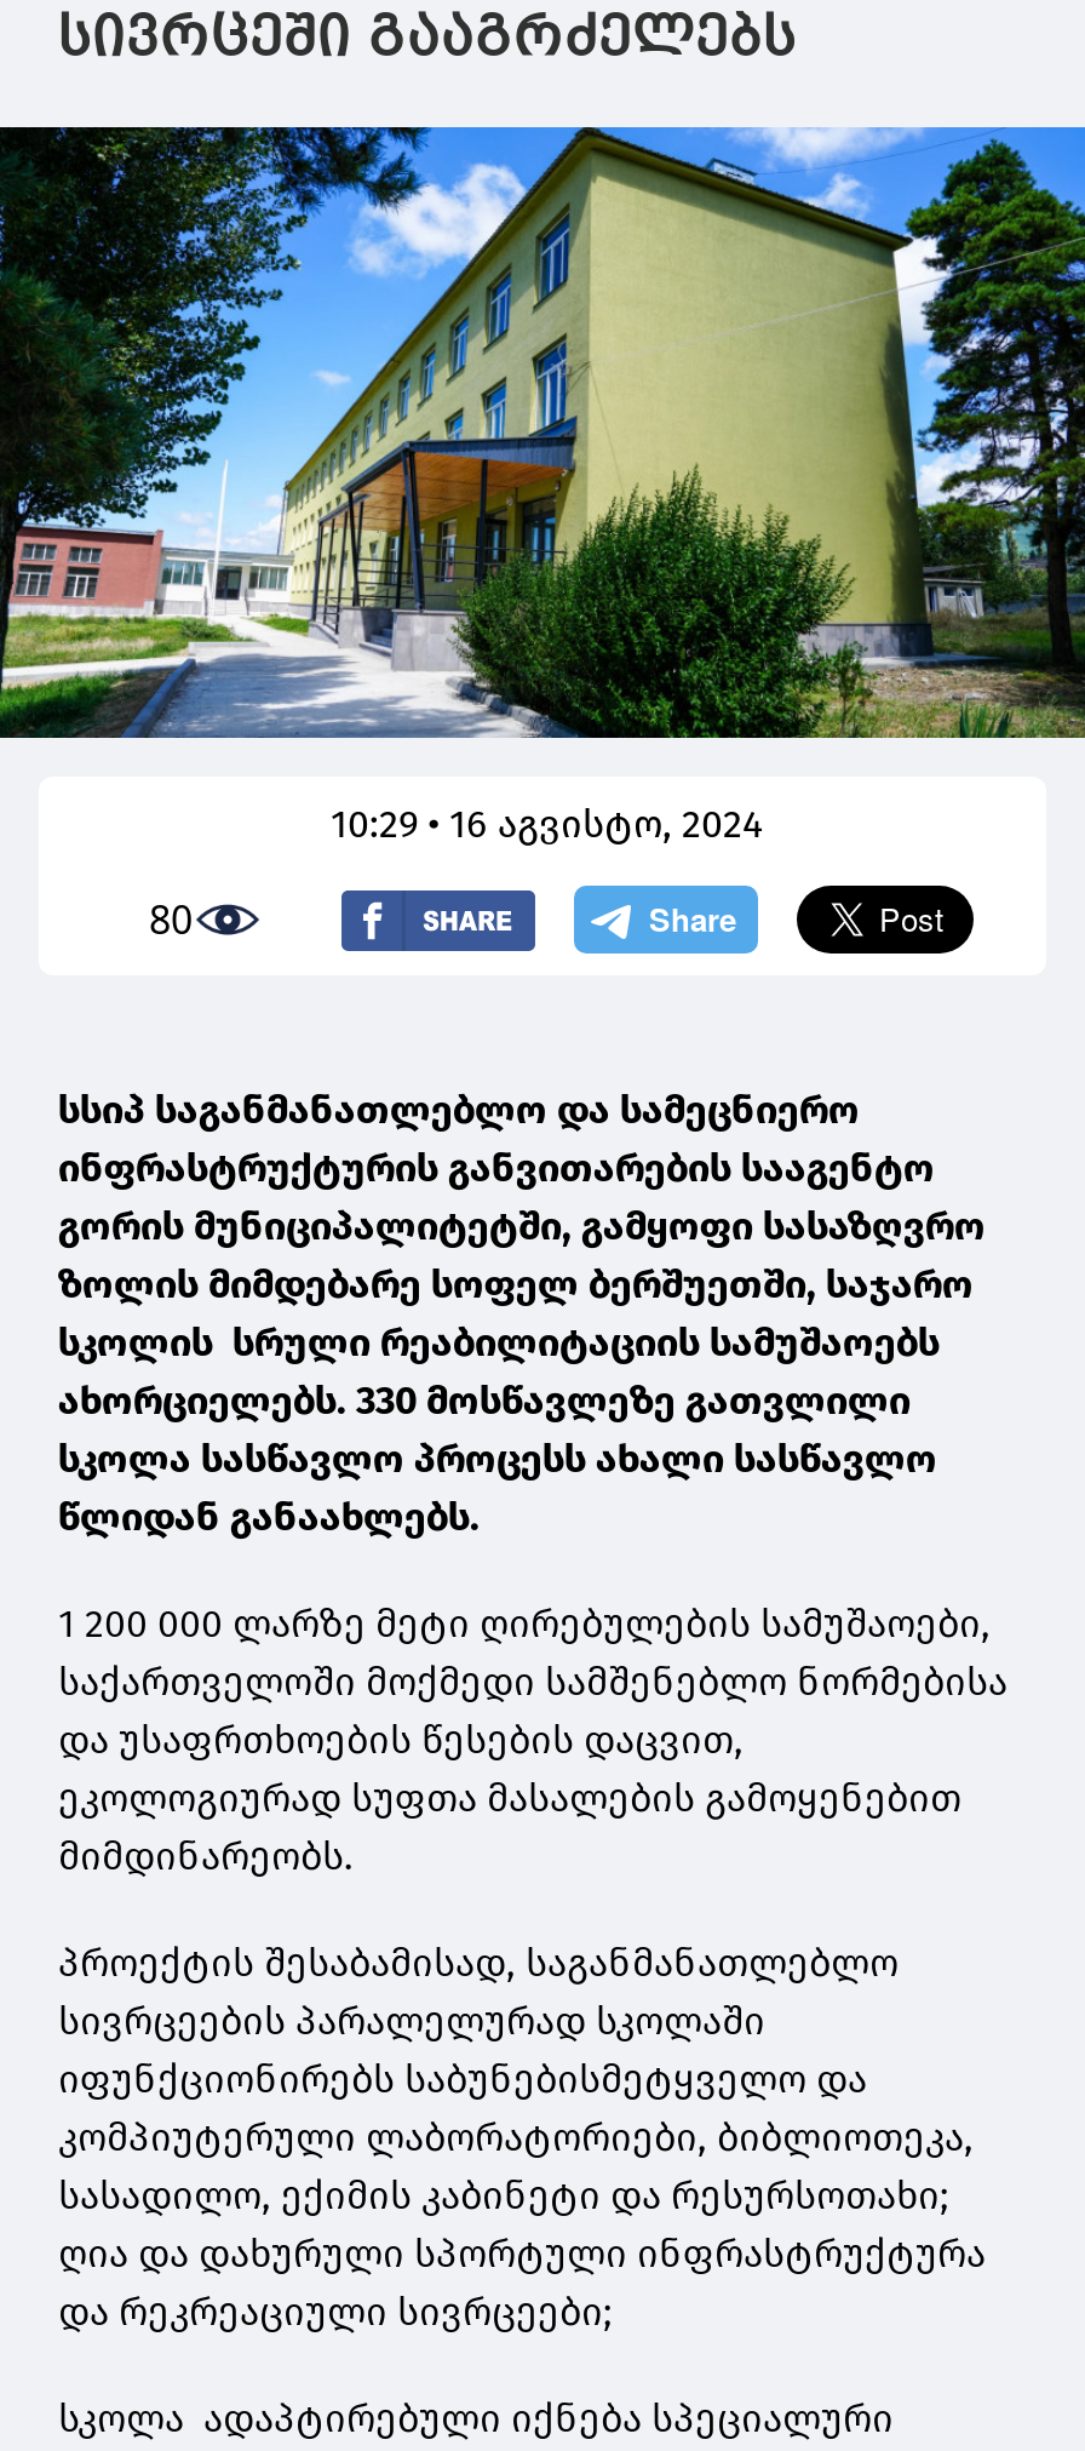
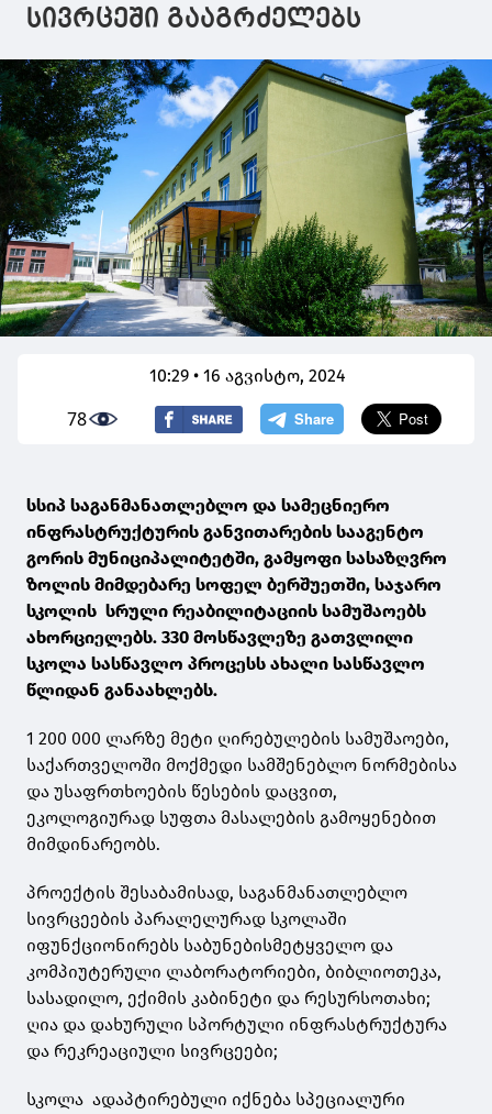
- 80
+ 78
